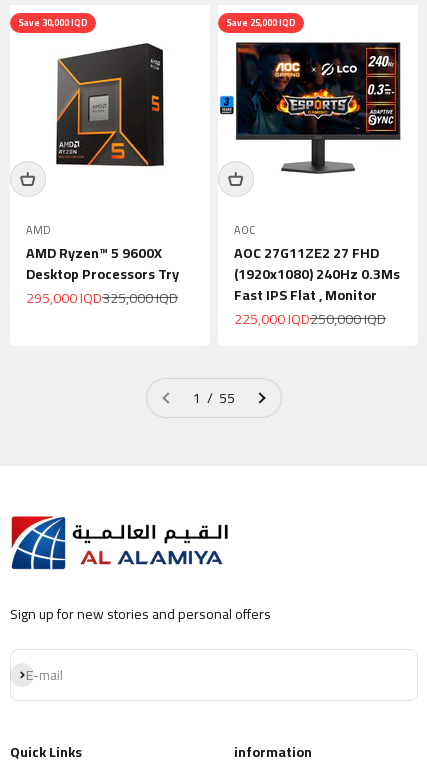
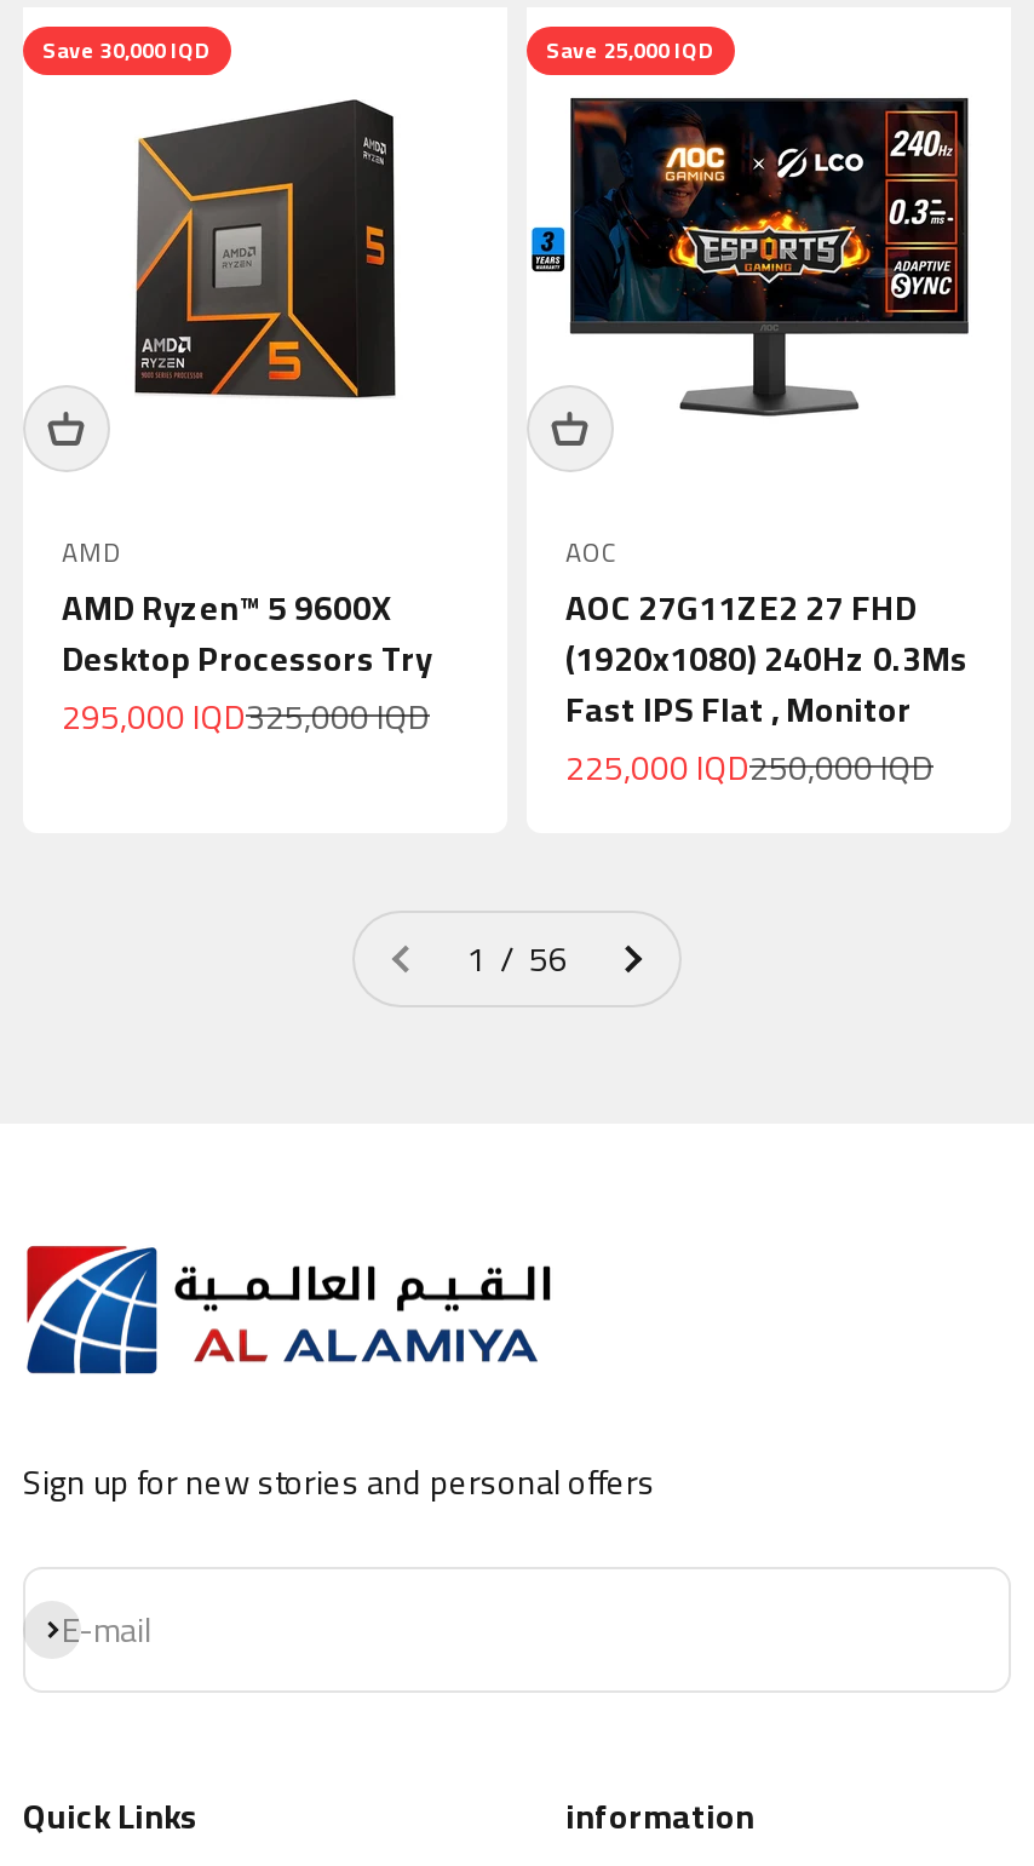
- 1 / 55
+ 1 / 56
